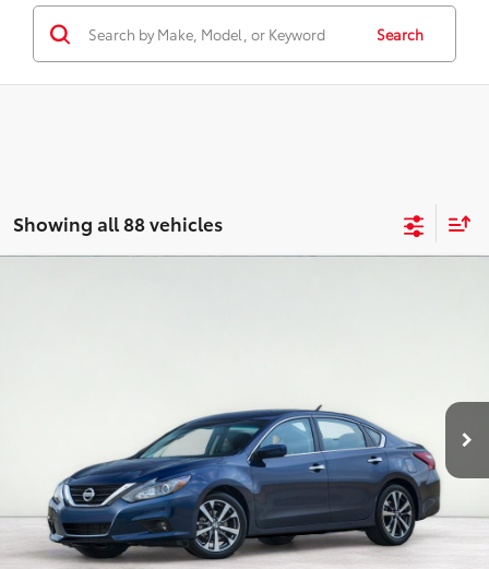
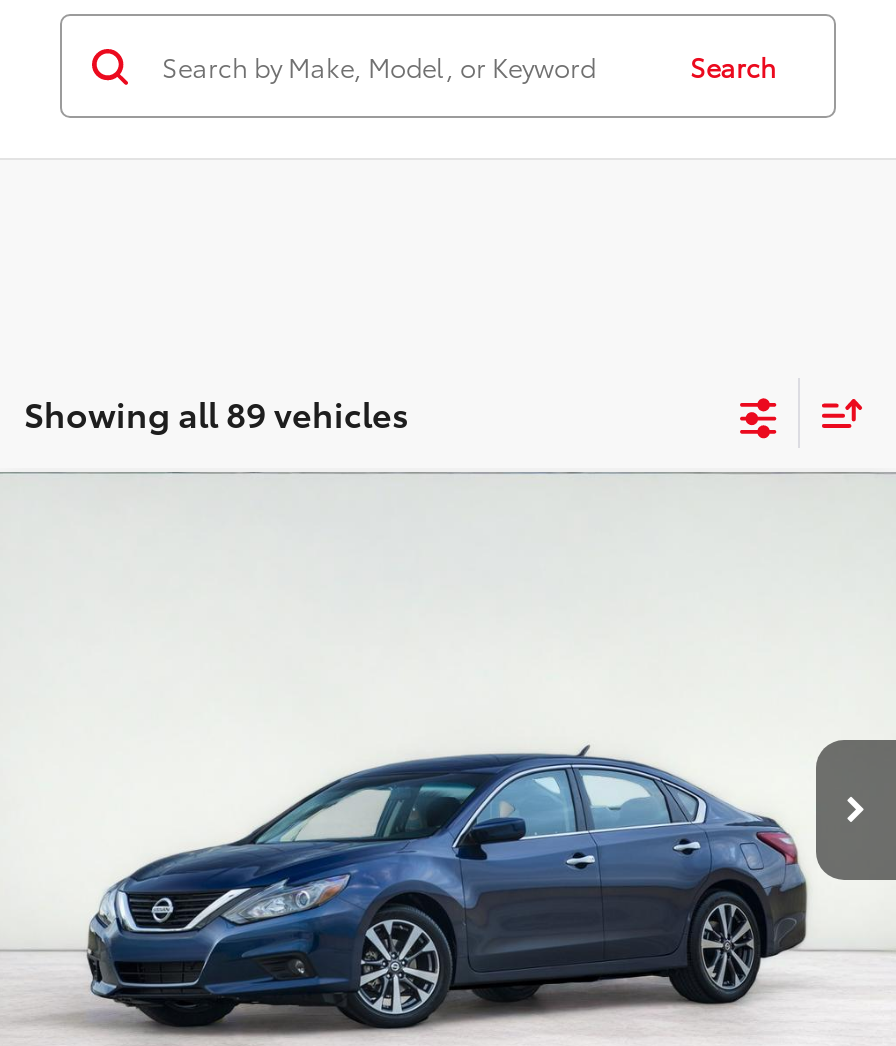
- Showing all 88 vehicles
+ Showing all 89 vehicles
